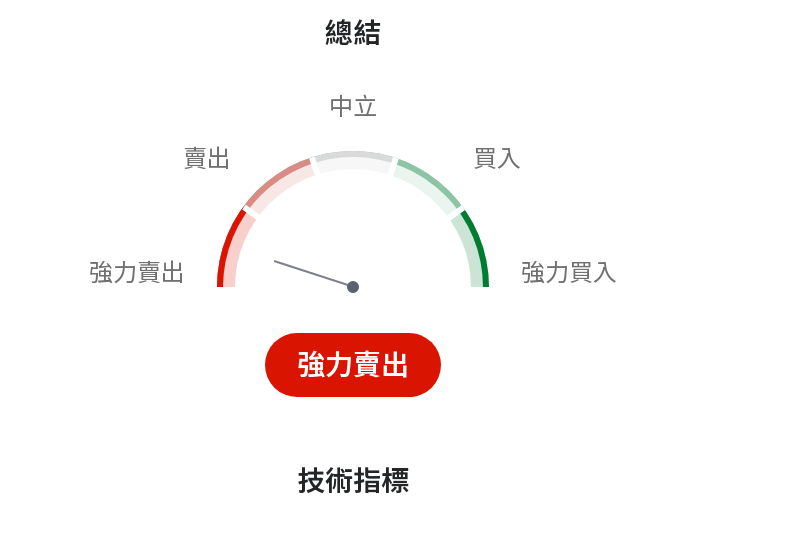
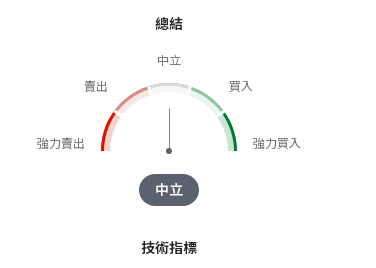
- 強力賣出
+ 中立
